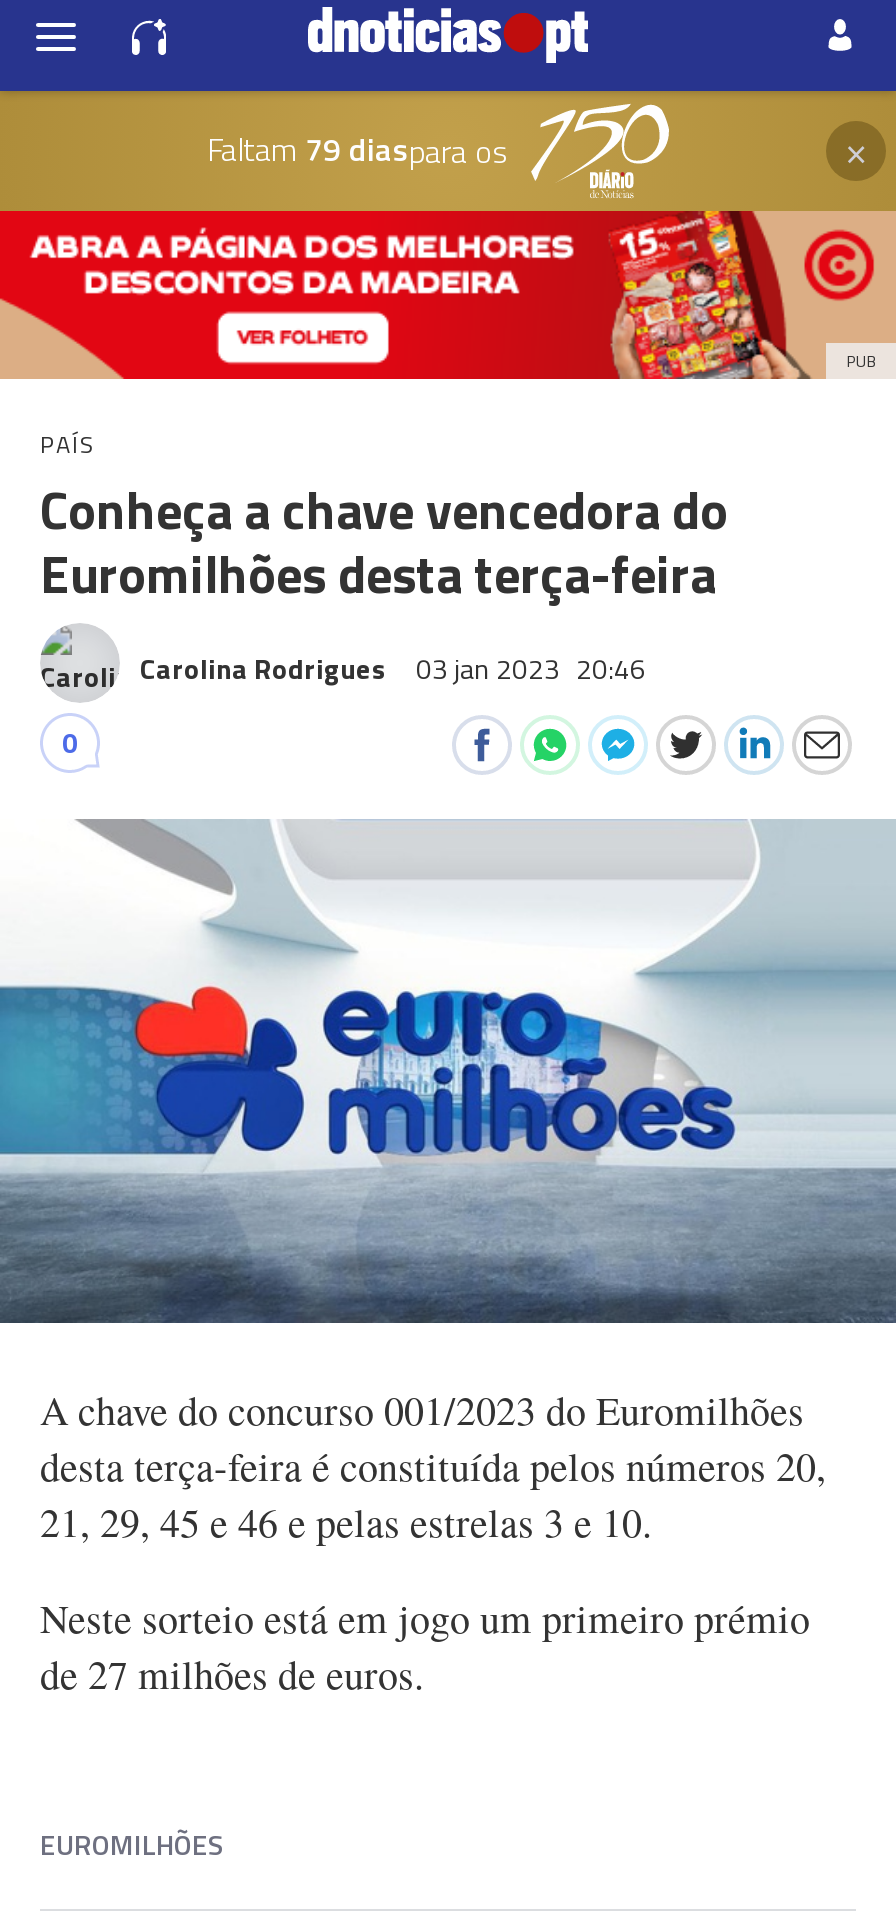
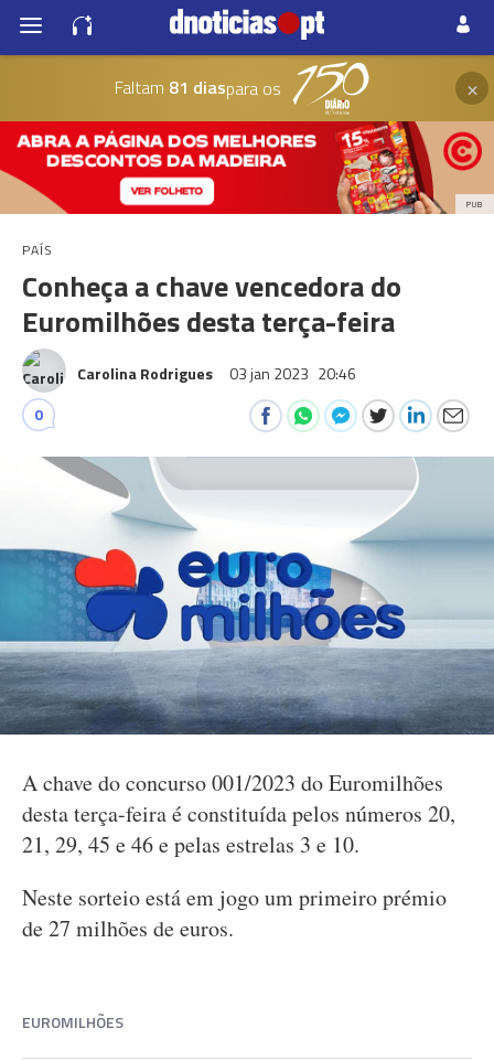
- Faltam 79 diaspara os
+ Faltam 81 diaspara os
